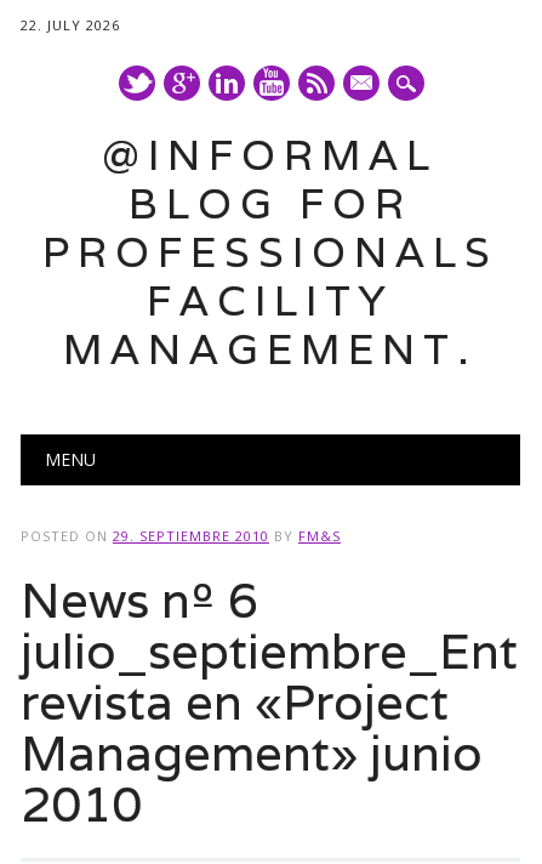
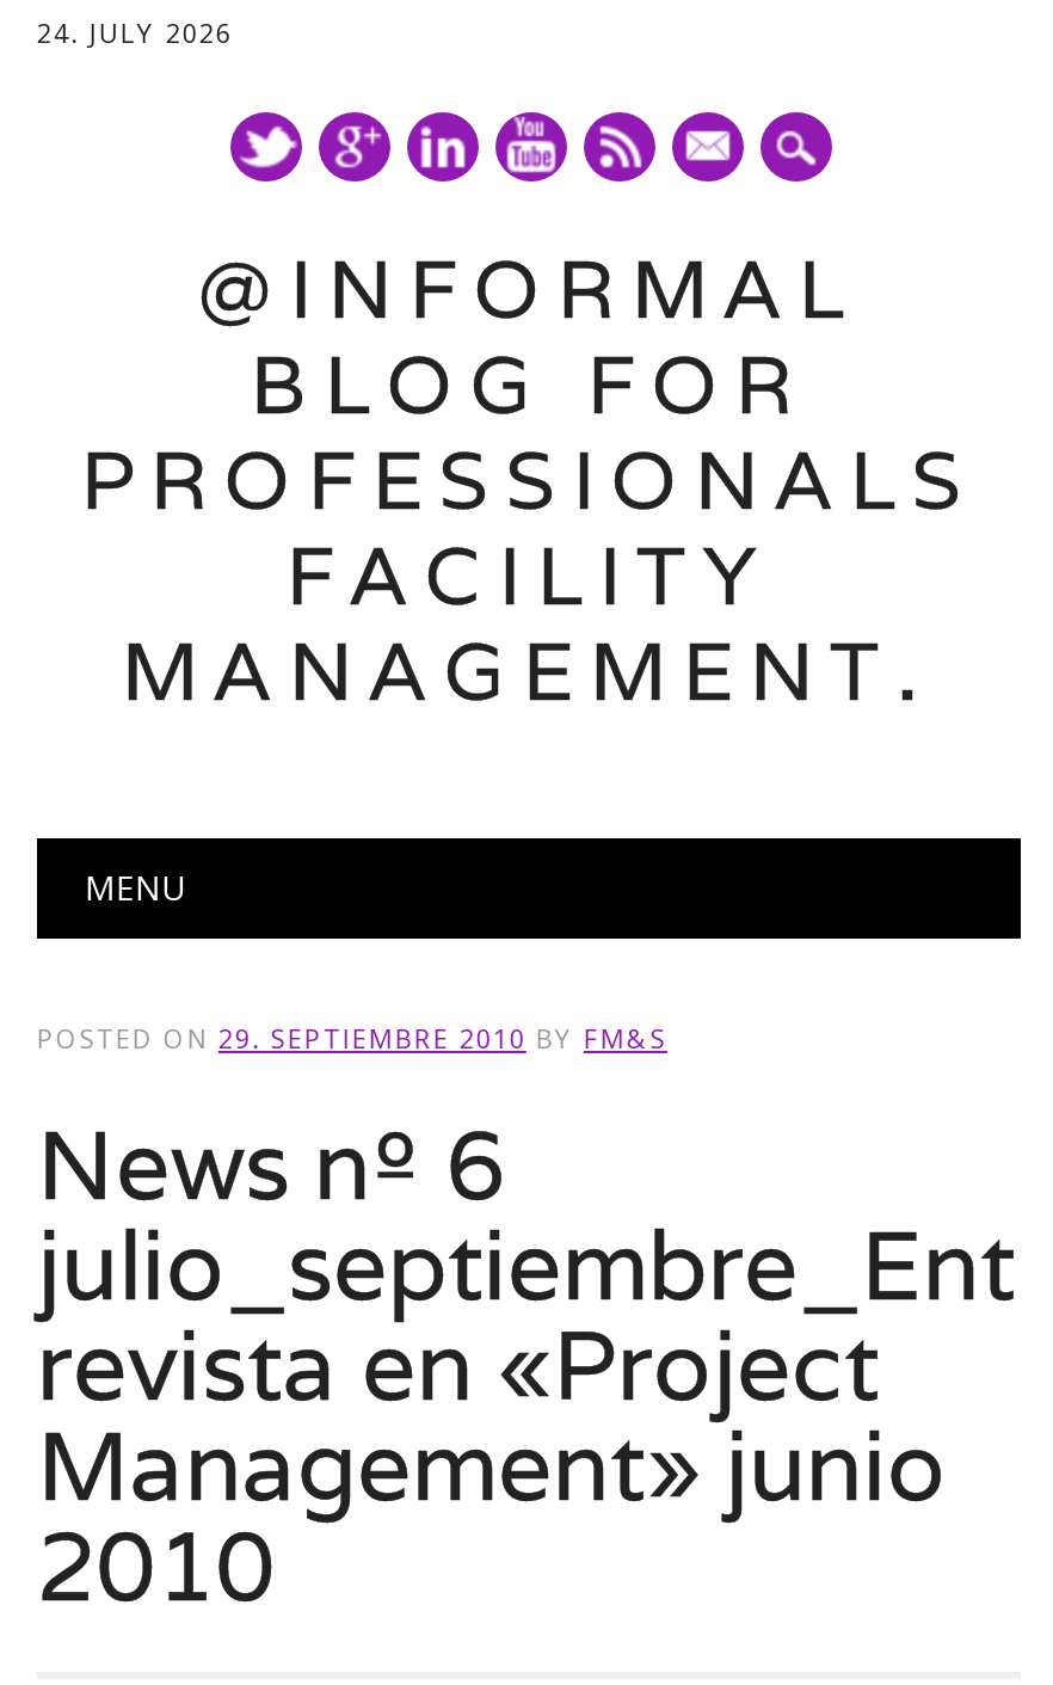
- 22. JULY 2026
+ 24. JULY 2026
